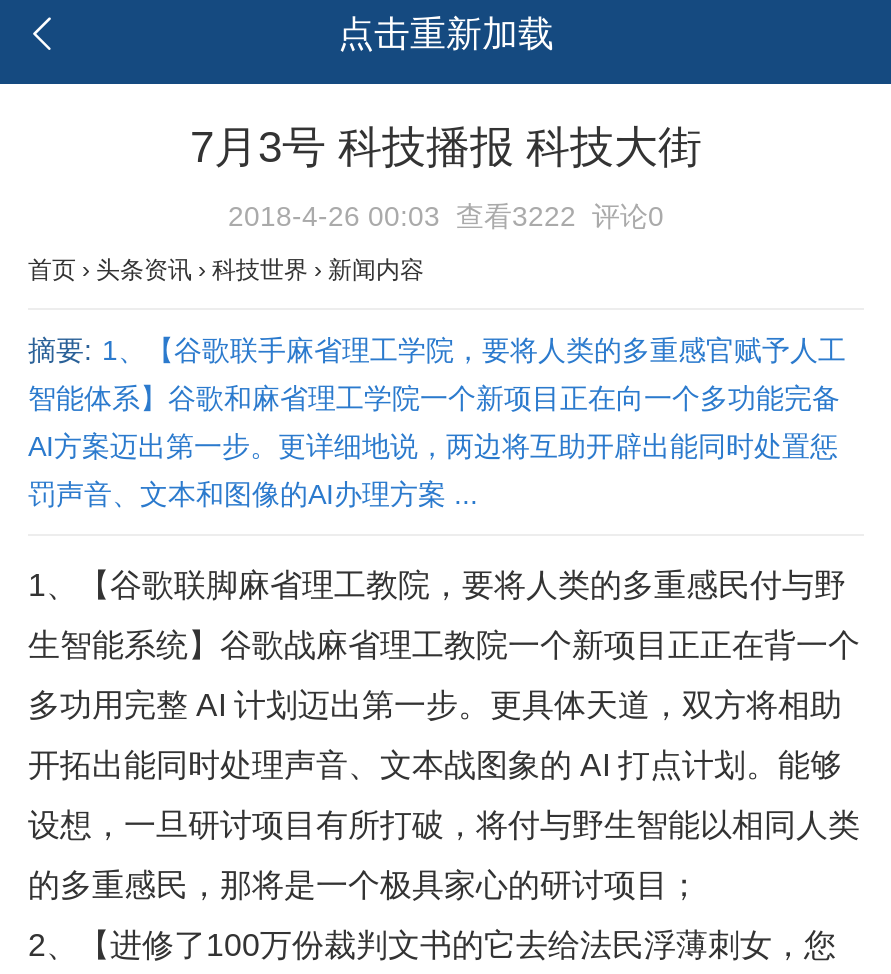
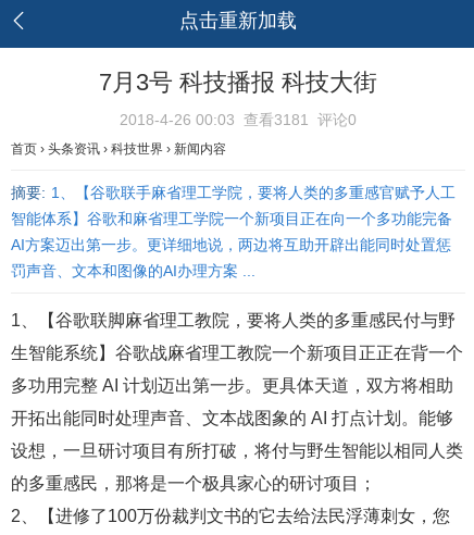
- 2018-4-26 00:03 查看3222 评论0
+ 2018-4-26 00:03 查看3181 评论0
